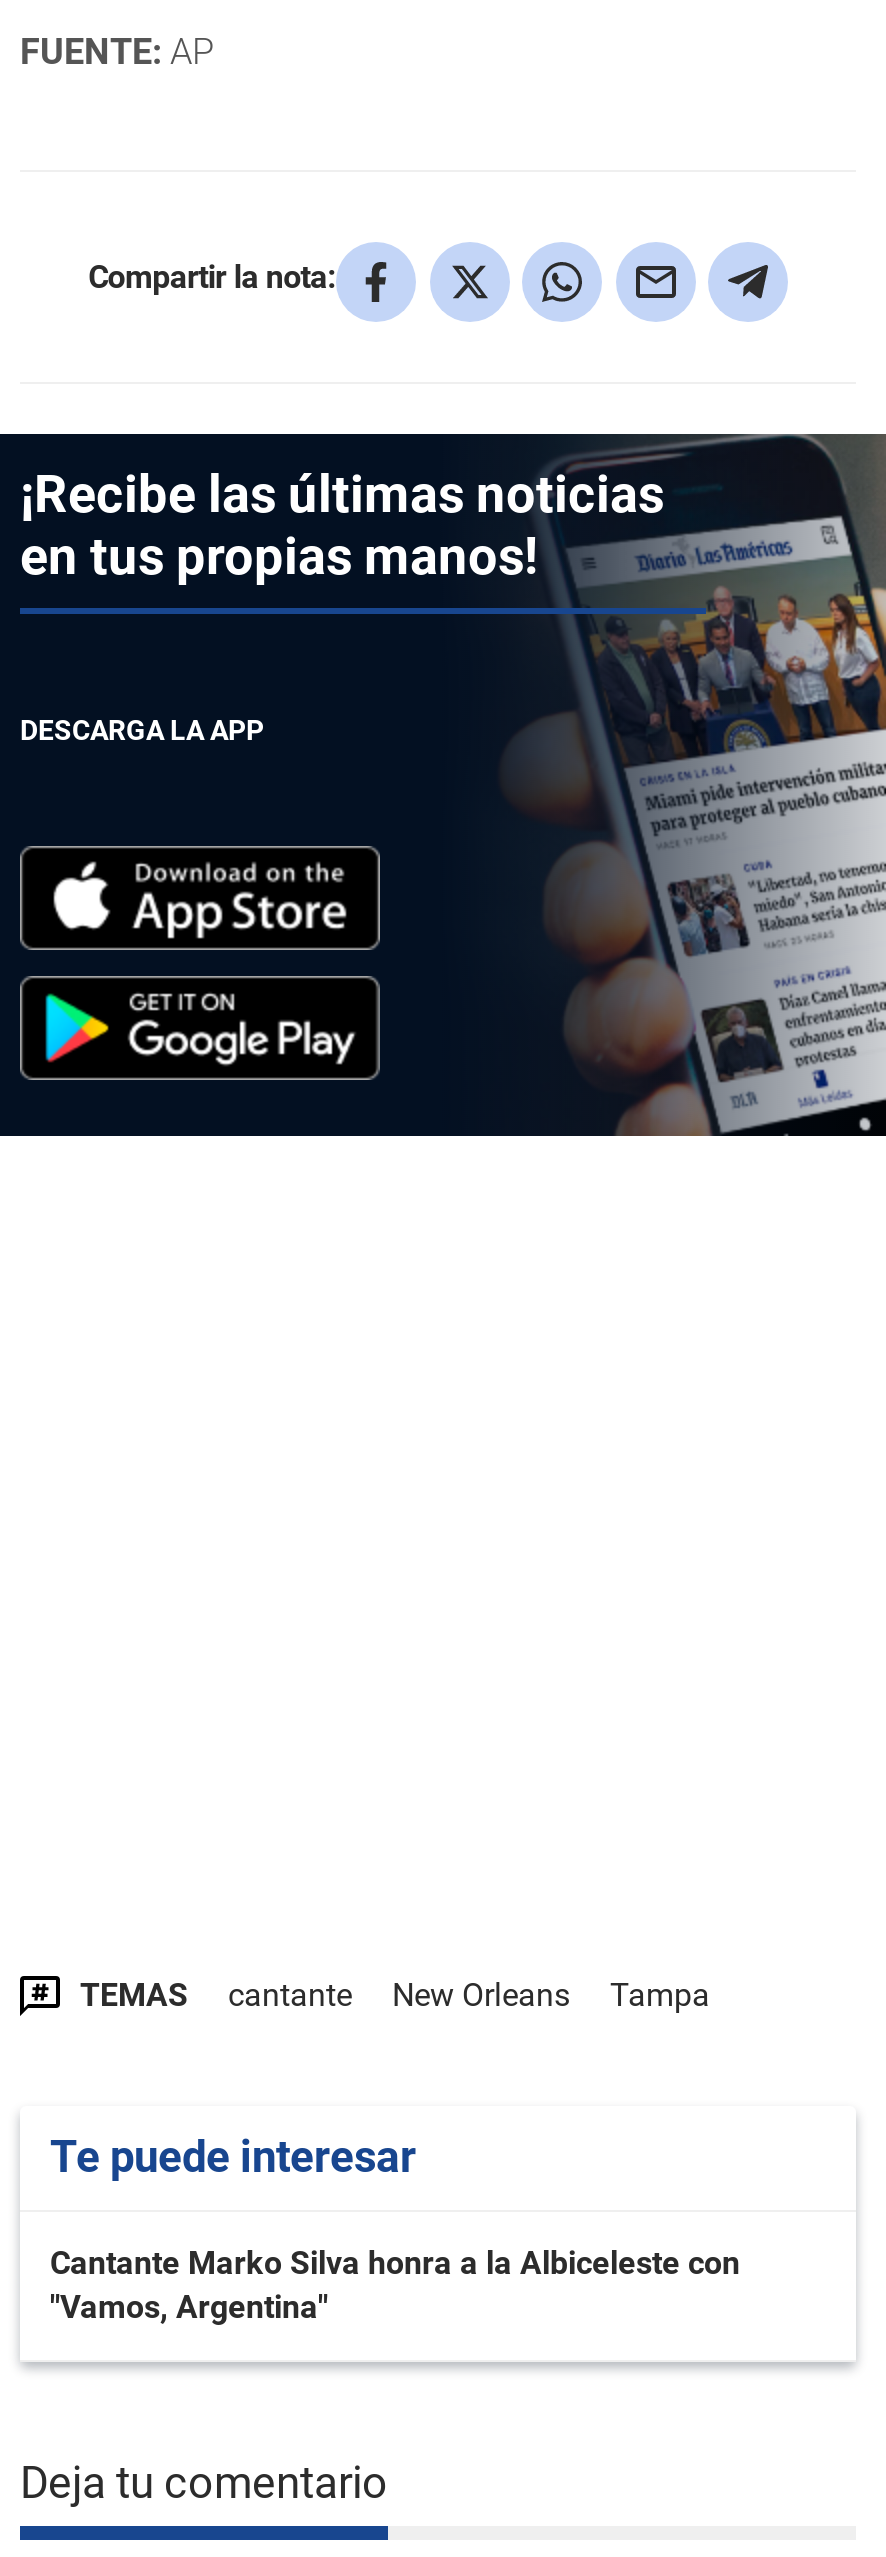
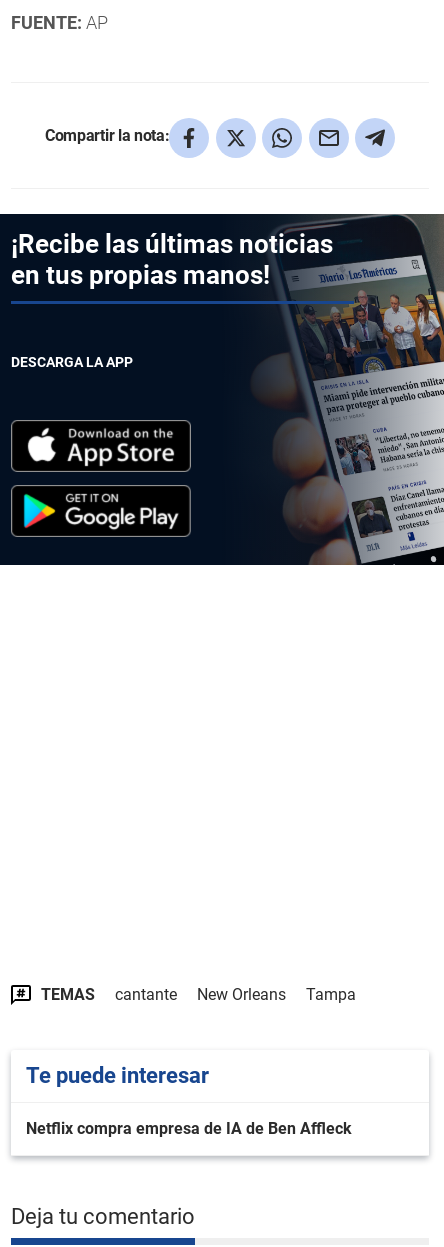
- Cantante Marko Silva honra a la Albiceleste con
- "Vamos, Argentina"
+ Netflix compra empresa de IA de Ben Affleck
